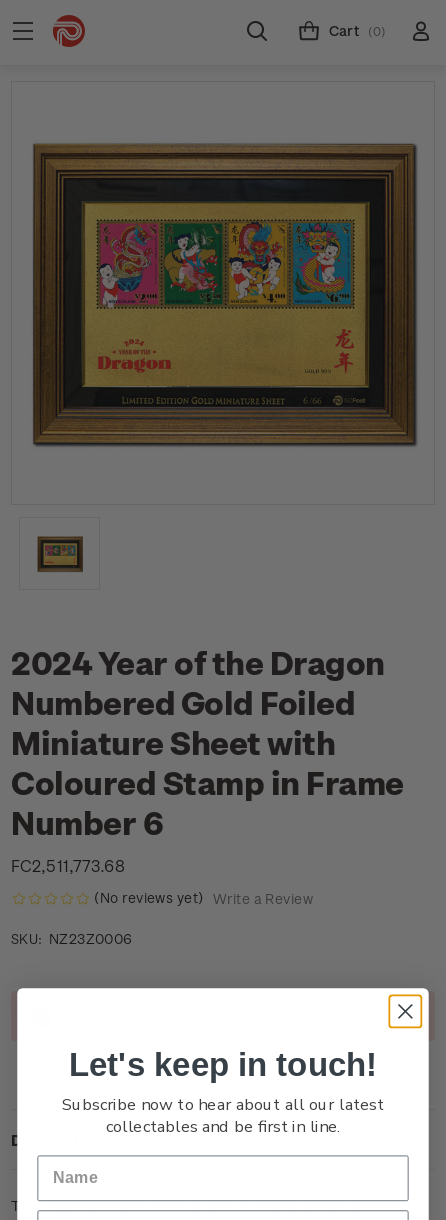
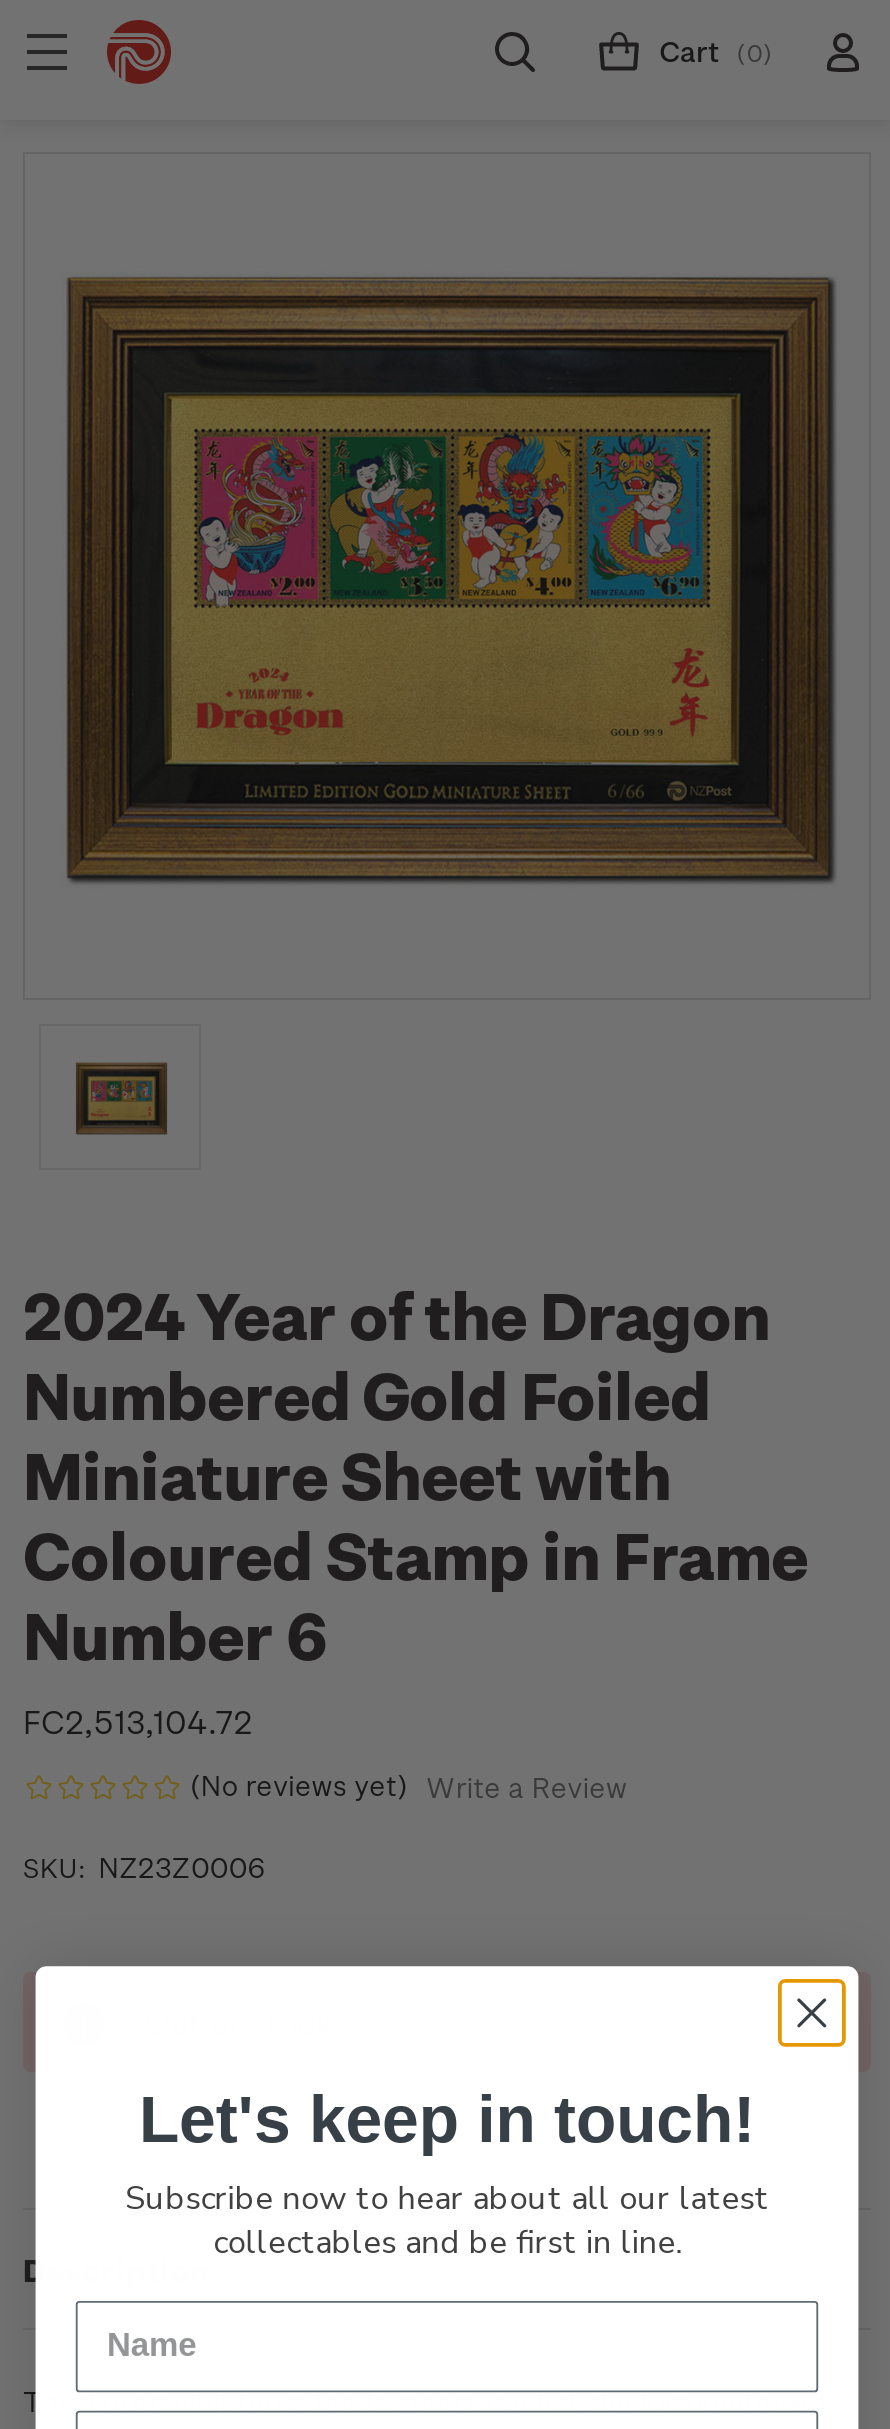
- FC2,511,773.68
+ FC2,513,104.72
